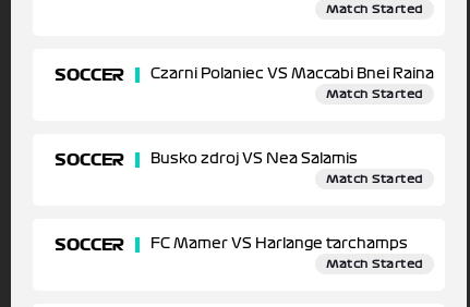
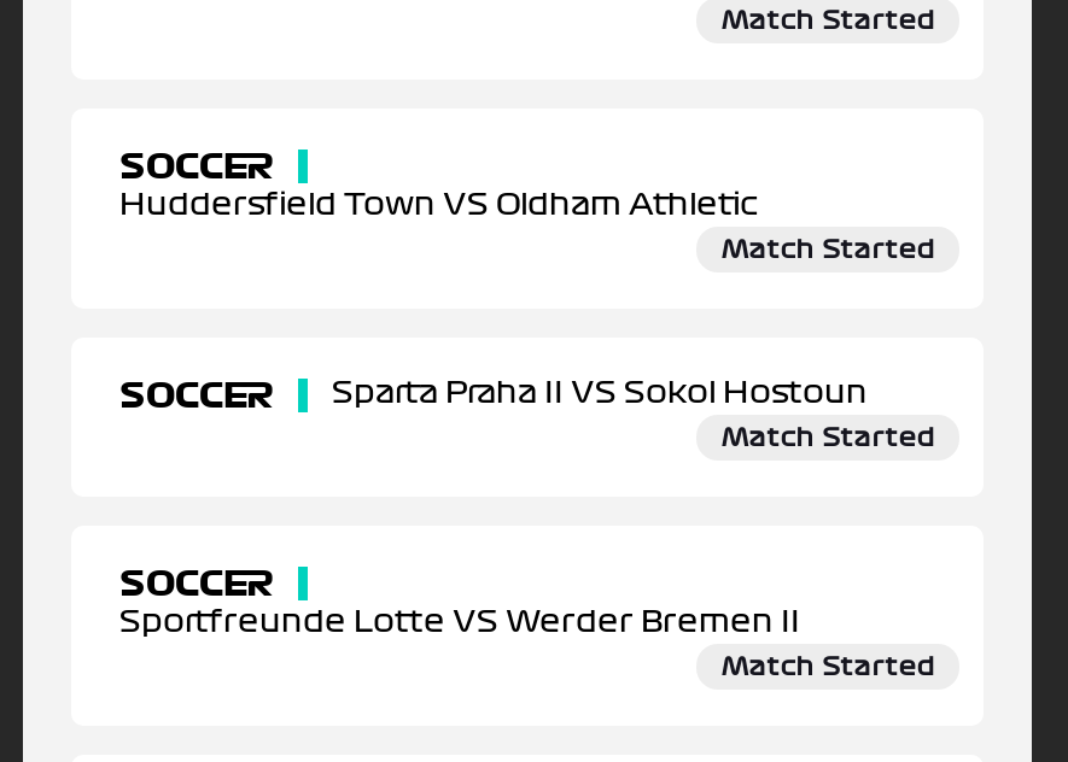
- Czarni Polaniec VS Maccabi Bnei Raina
+ Huddersfield Town VS Oldham Athletic

- Busko zdroj VS Nea Salamis
+ Sparta Praha II VS Sokol Hostoun

- FC Mamer VS Harlange tarchamps
+ Sportfreunde Lotte VS Werder Bremen II
